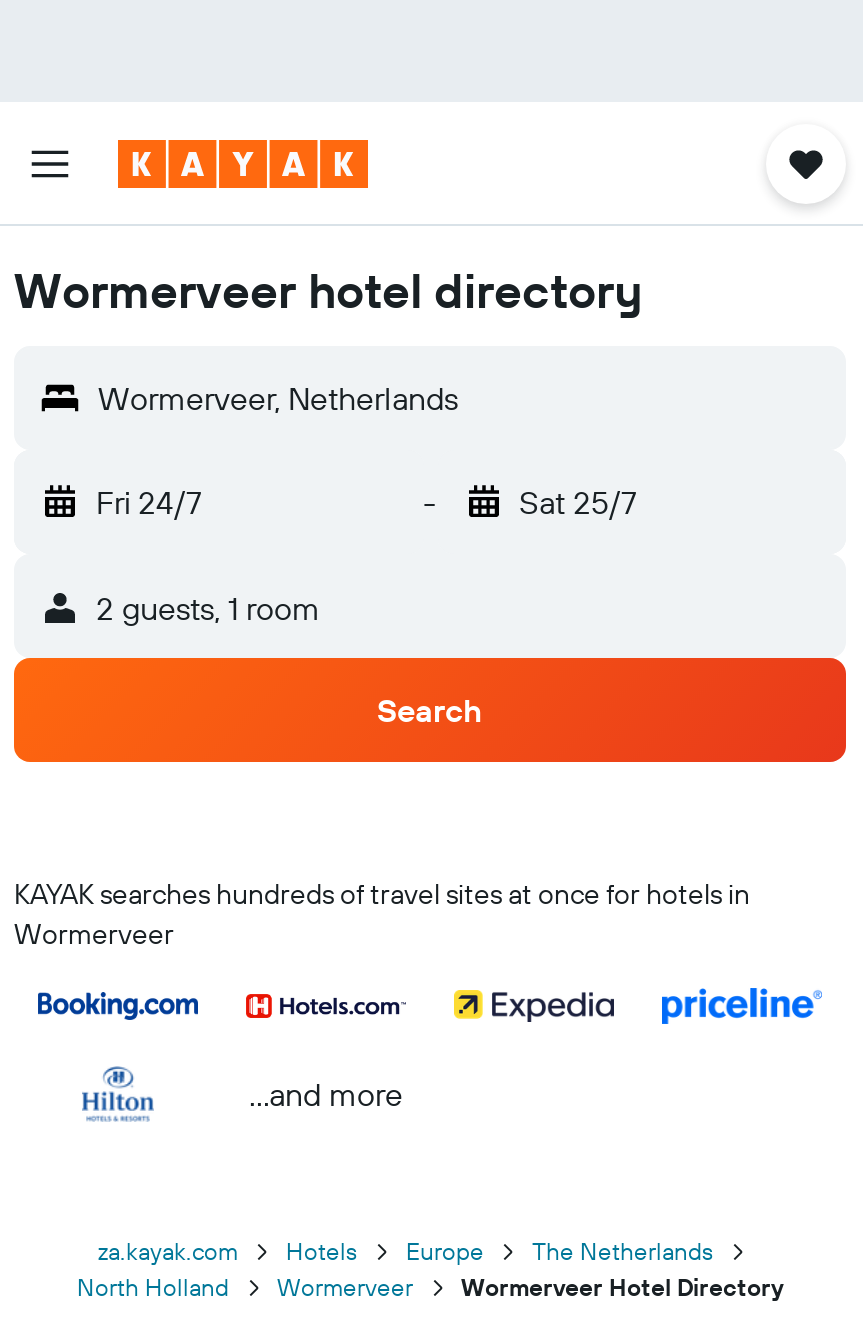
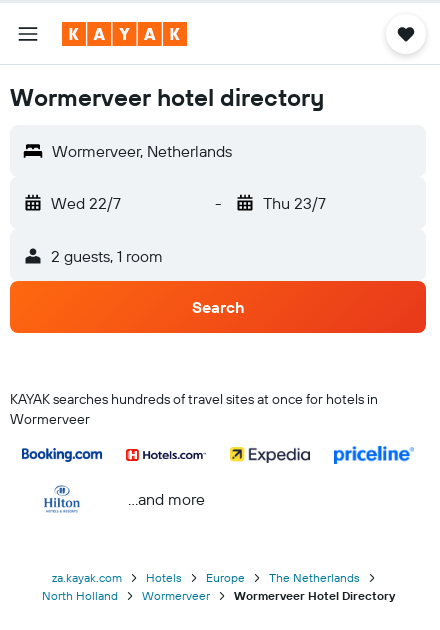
- Fri 24/7
+ Wed 22/7

- Sat 25/7
+ Thu 23/7
